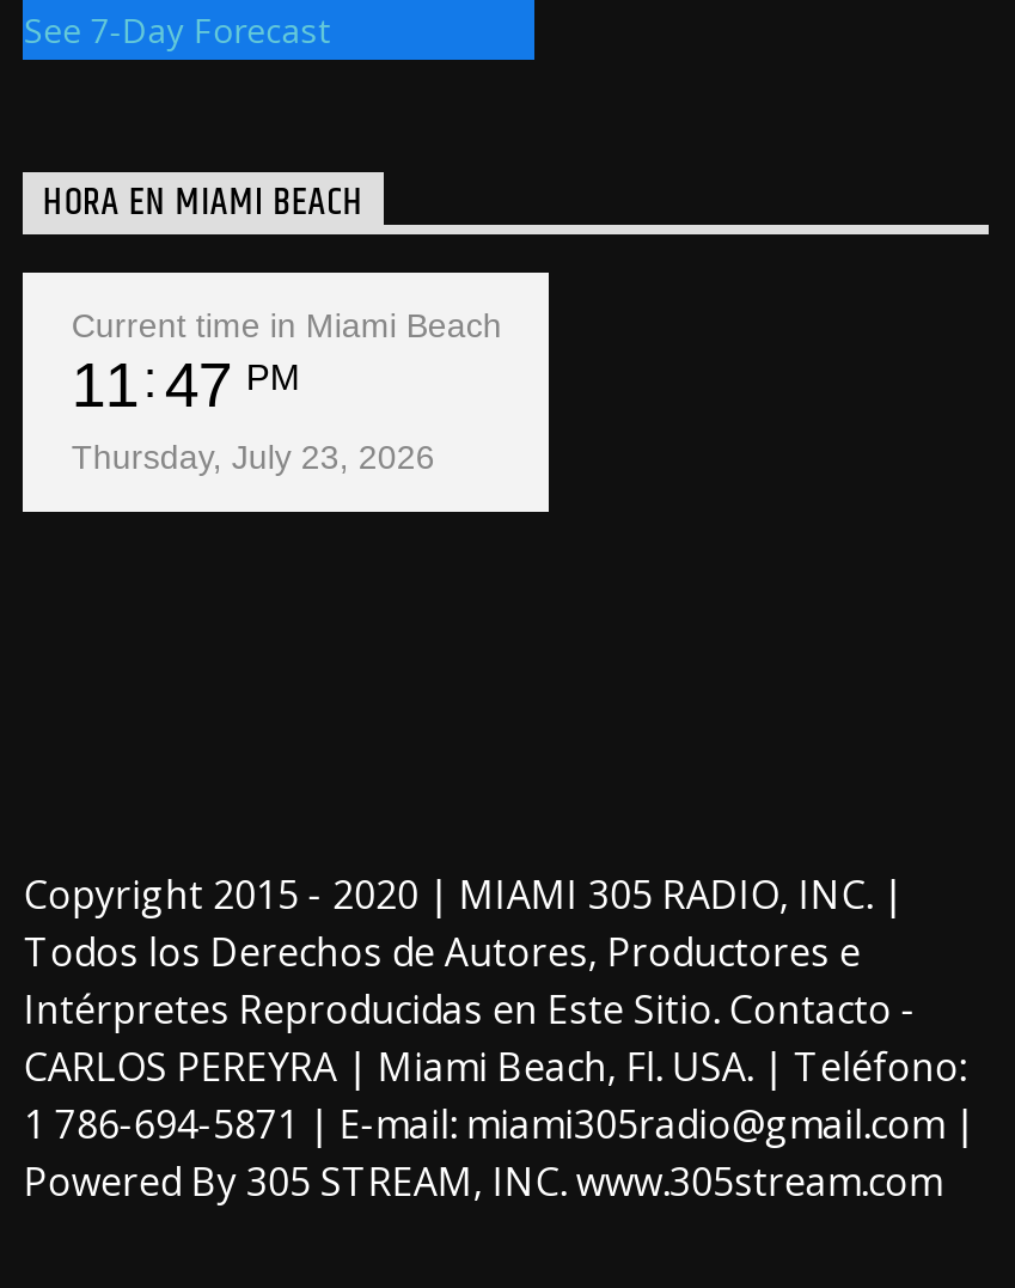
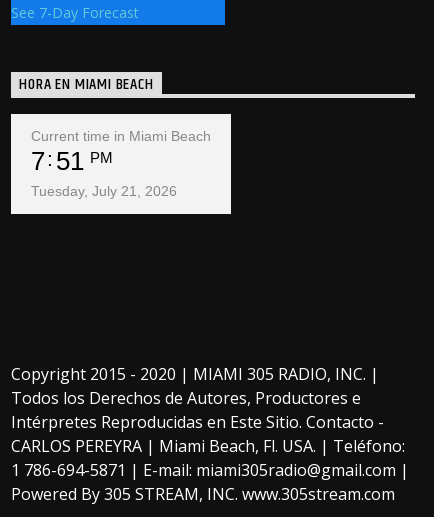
- 11 47 PM
+ 7 51 PM

- Thursday, July 23, 2026
+ Tuesday, July 21, 2026
